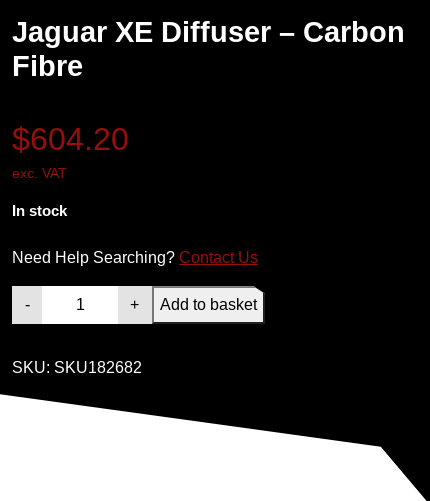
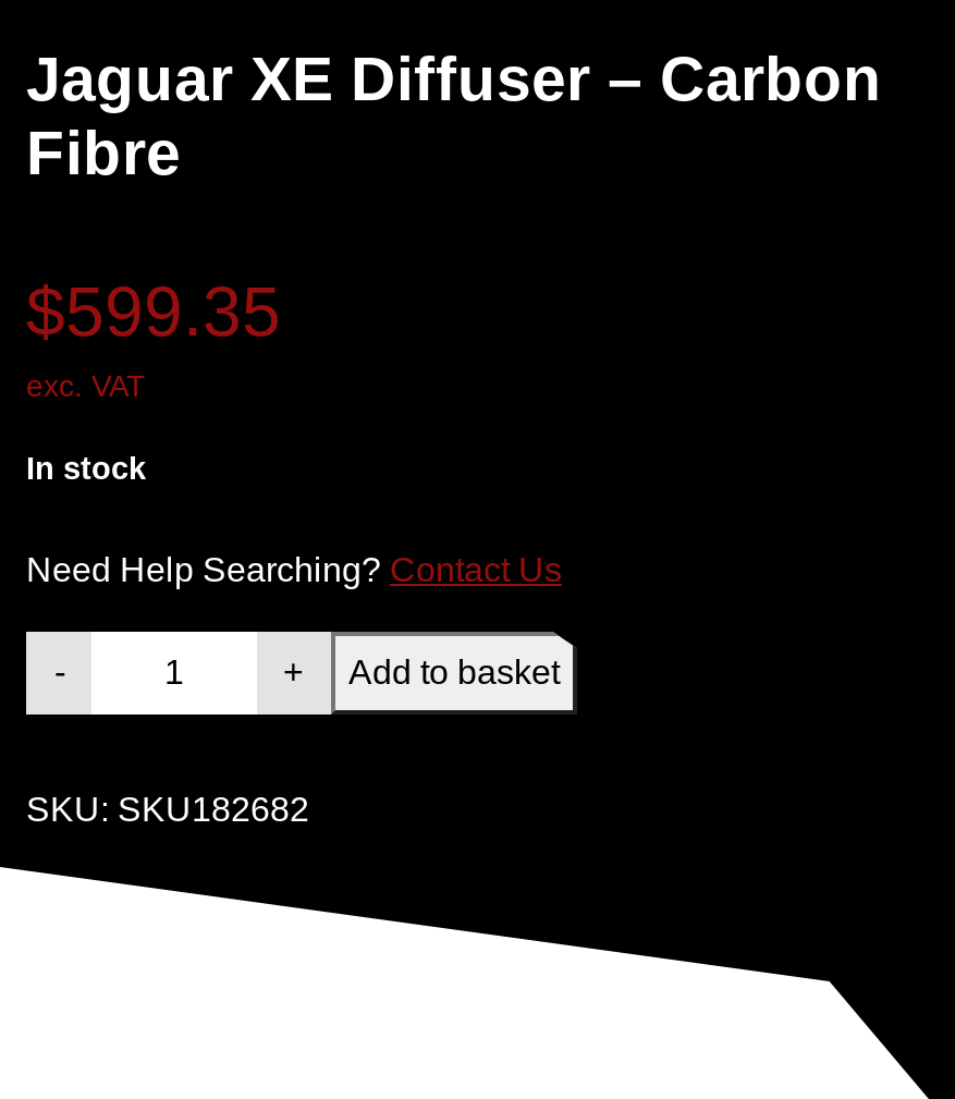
- $604.20
+ $599.35
